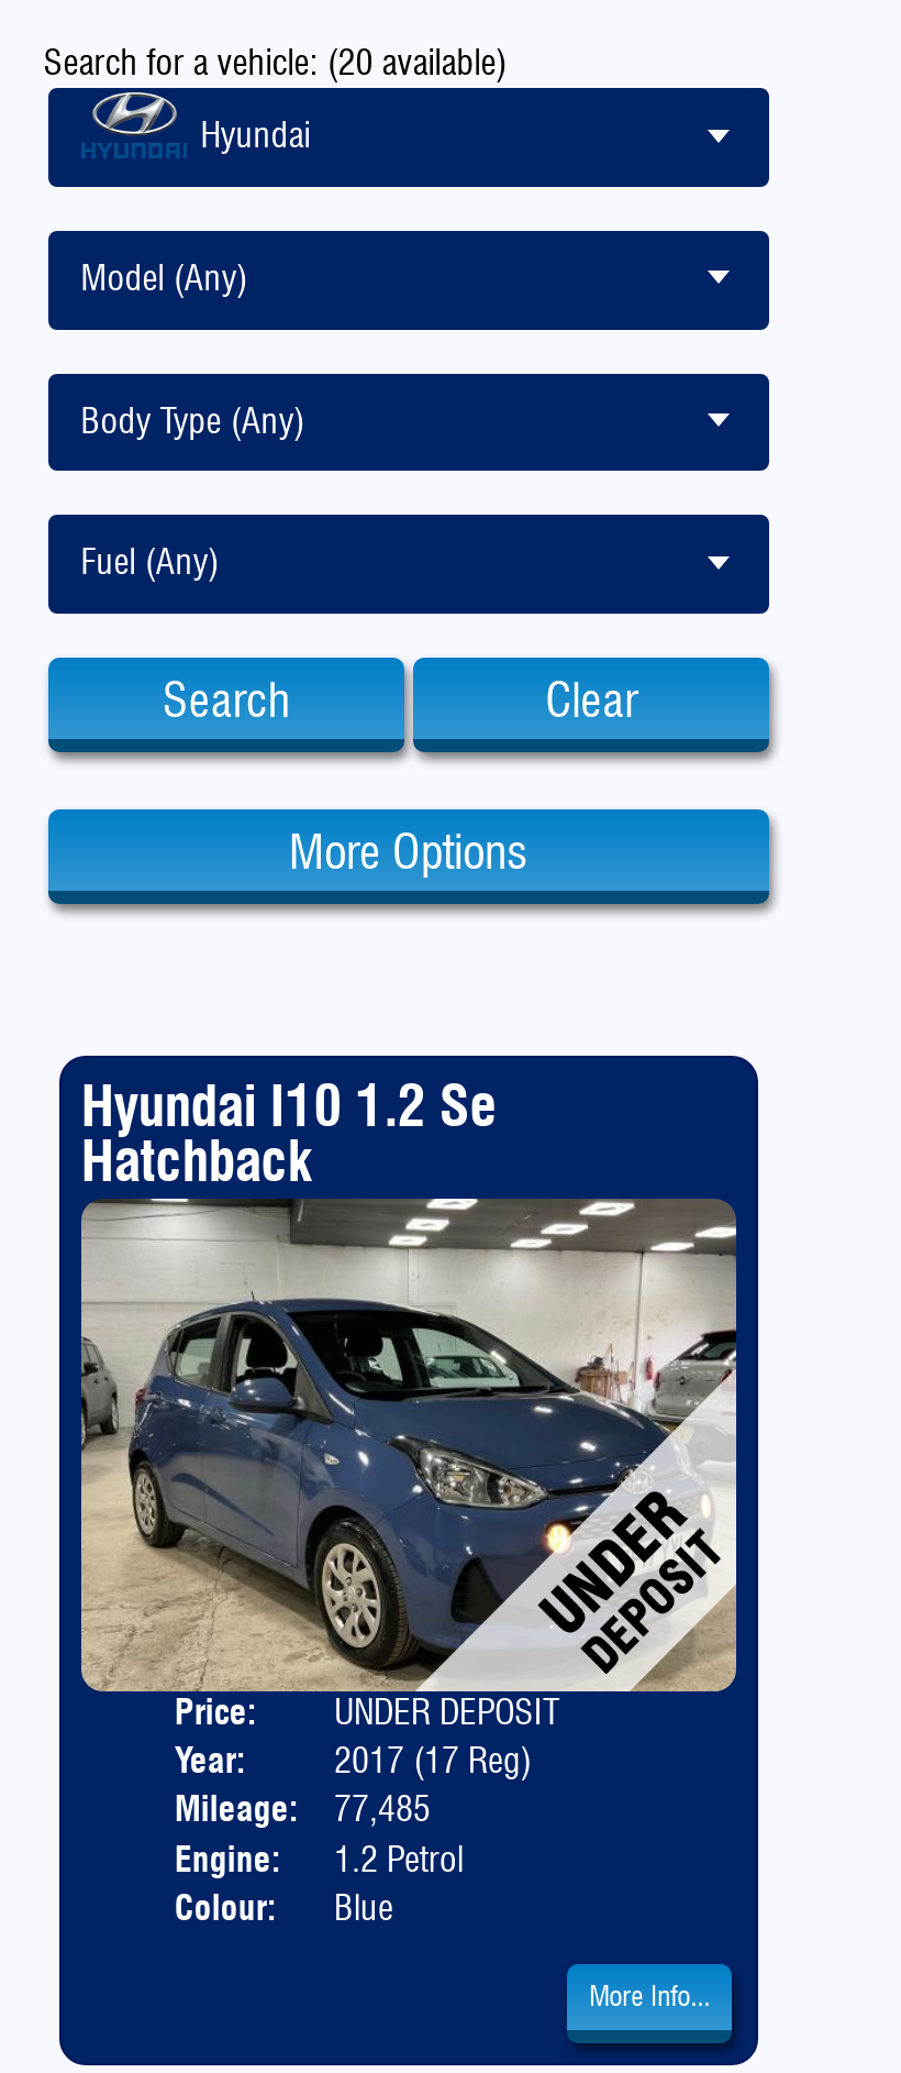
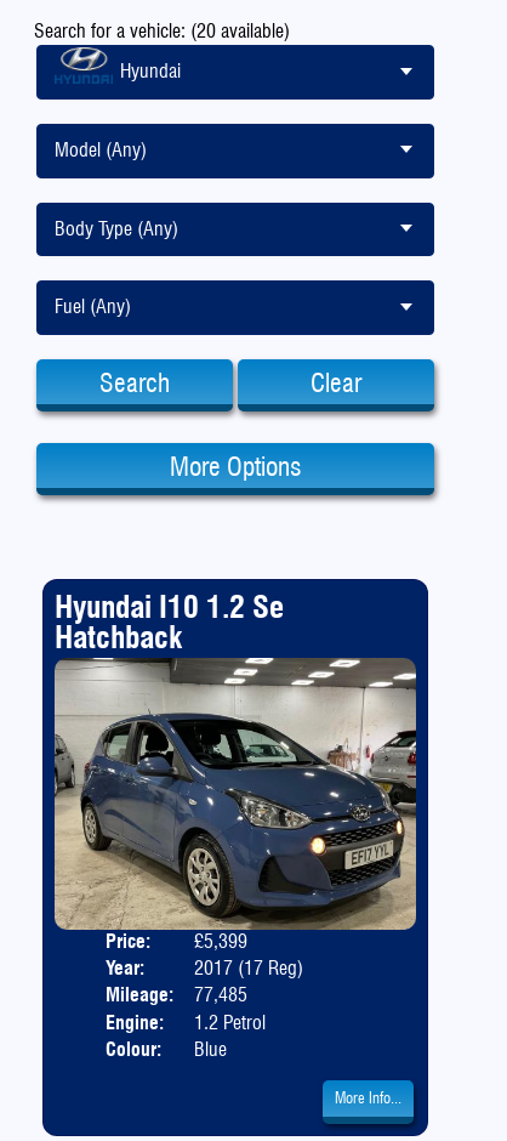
- [image]
- UNDER DEPOSIT
+ [image]
+ £5,399
